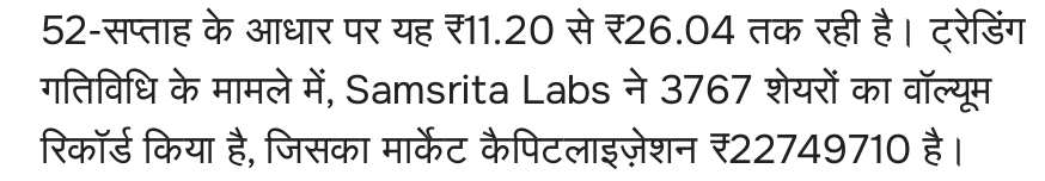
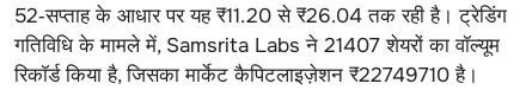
- गतिविधि के मामले में, Samsrita Labs ने 3767 शेयरों का वॉल्यूम
+ गतिविधि के मामले में, Samsrita Labs ने 21407 शेयरों का वॉल्यूम
